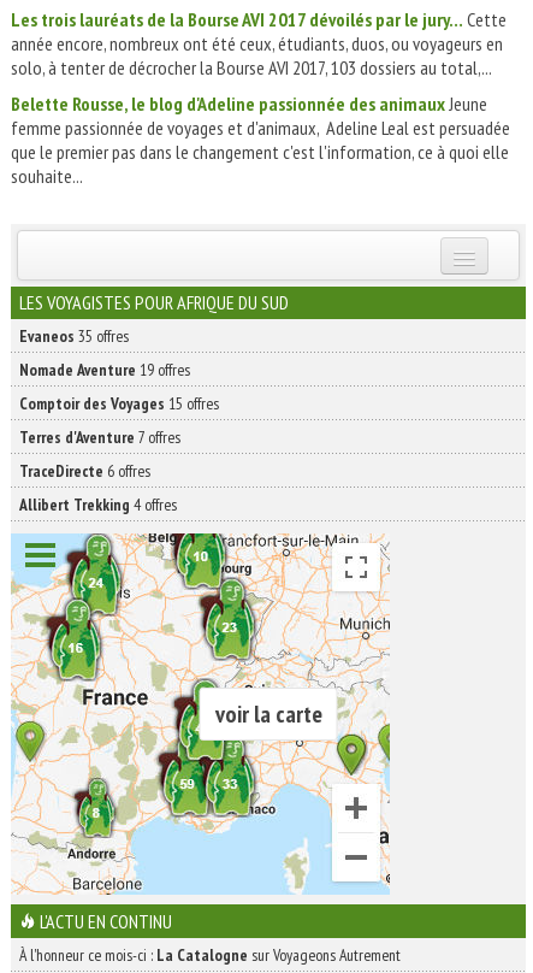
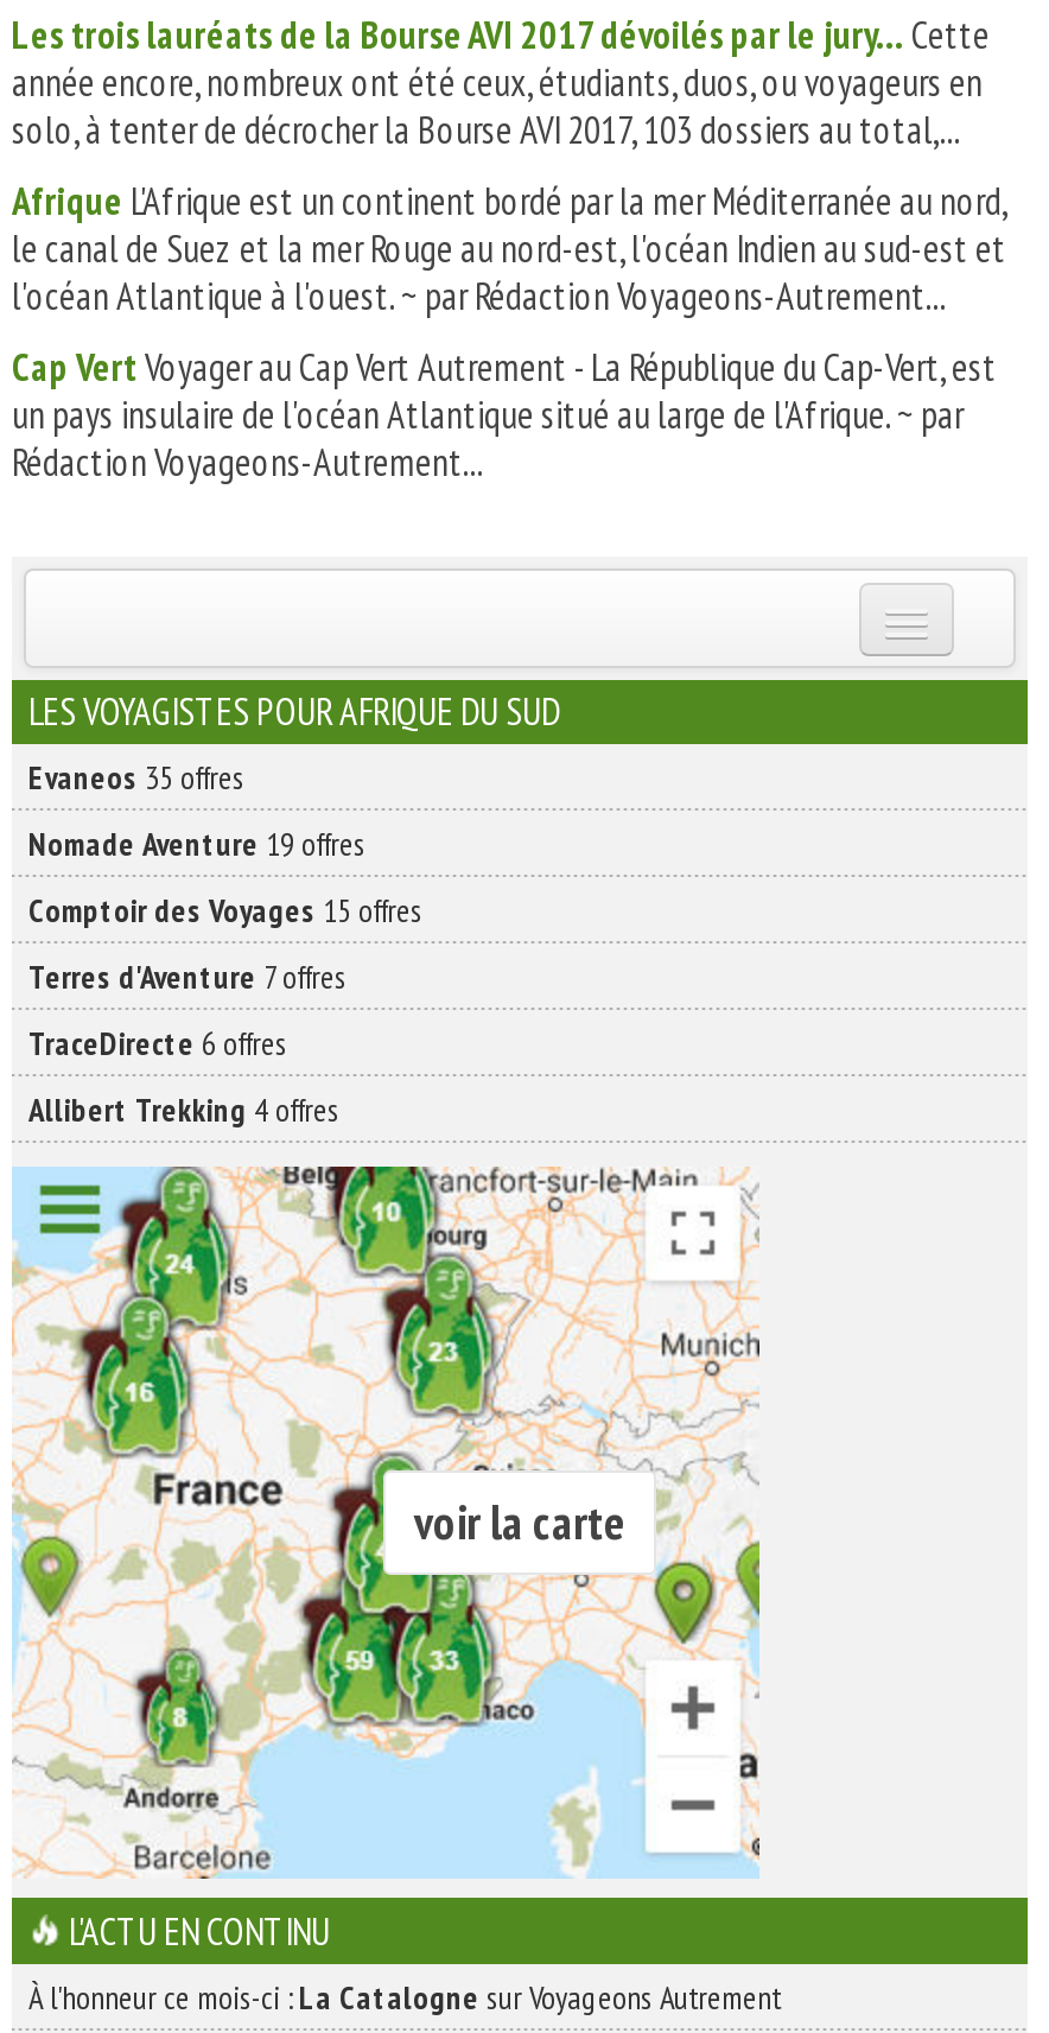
- Belette Rousse, le blog d'Adeline passionnée des animauxJeune
- femme passionnée de voyages et d'animaux, Adeline Leal est persuadée
- que le premier pas dans le changement c'est l'information, ce à quoi elle
- souhaite...
+ Afrique L'Afrique est un continent bordé par la mer Méditerranée au nord,
+ le canal de Suez et la mer Rouge au nord-est, l'océan Indien au sud-est et
+ l'océan Atlantique à l'ouest. ~ par Rédaction Voyageons-Autrement...
+ Cap Vert Voyager au Cap Vert Autrement - La République du Cap-Vert, est
+ un pays insulaire de l'océan Atlantique situé au large de l'Afrique. ~ par
+ Rédaction Voyageons-Autrement...
